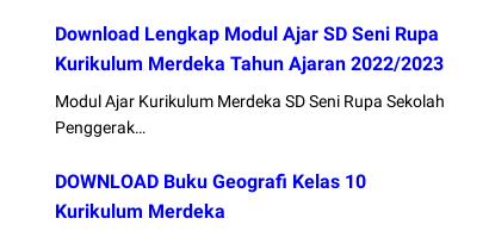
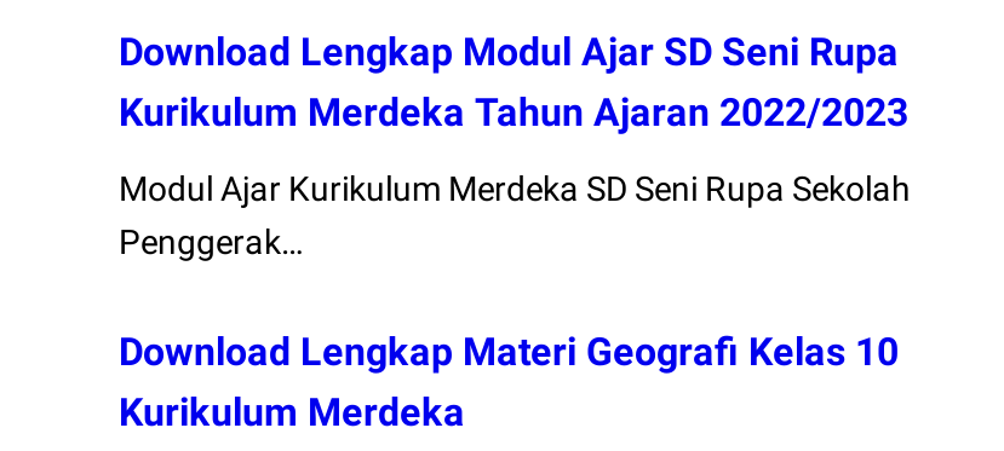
- DOWNLOAD Buku Geografi Kelas 10
+ Download Lengkap Materi Geografi Kelas 10
